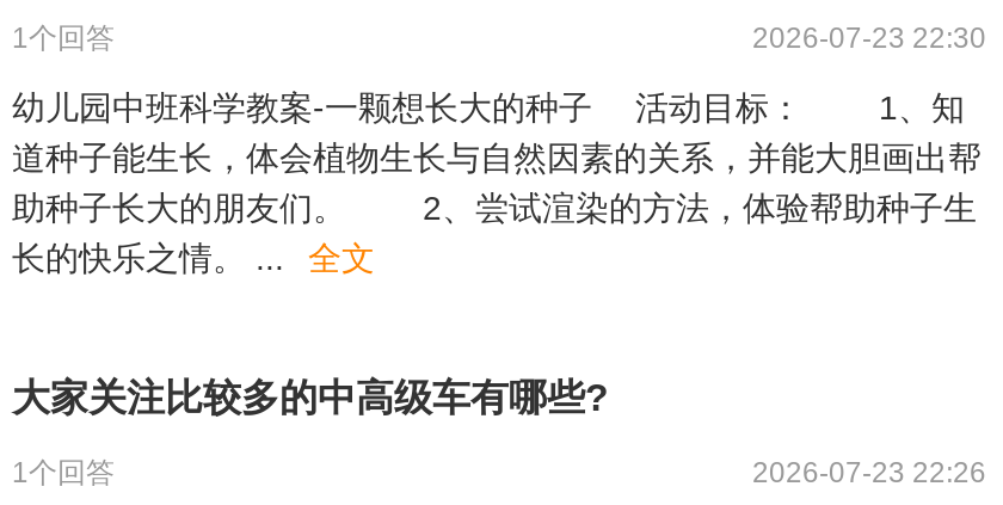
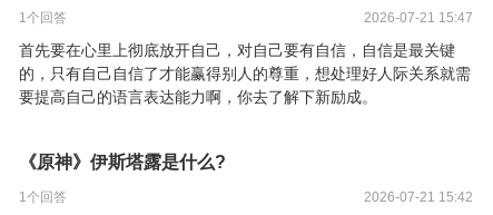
- 2026-07-23 22:30
+ 2026-07-21 15:47

- 幼儿园中班科学教案-一颗想长大的种子 活动目标： 1、知
- 道种子能生长，体会植物生长与自然因素的关系，并能大胆画出帮
- 助种子长大的朋友们。 2、尝试渲染的方法，体验帮助种子生
- 长的快乐之情。...
- 全文
+ 首先要在心里上彻底放开自己，对自己要有自信，自信是最关键
+ 的，只有自己自信了才能赢得别人的尊重，想处理好人际关系就需
+ 要提高自己的语言表达能力啊，你去了解下新励成。

- 大家关注比较多的中高级车有哪些?
+ 《原神》伊斯塔露是什么?

- 2026-07-23 22:26
+ 2026-07-21 15:42
